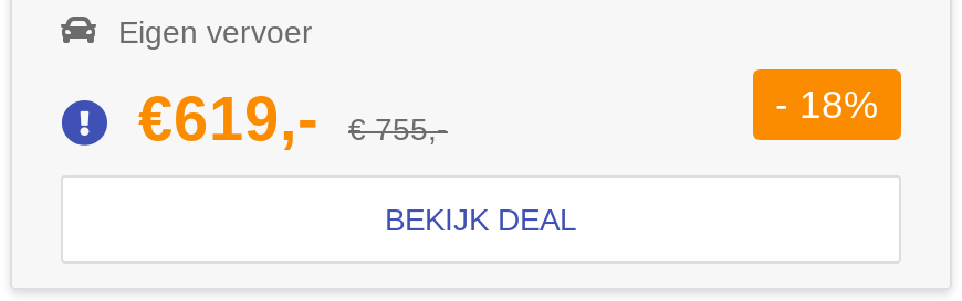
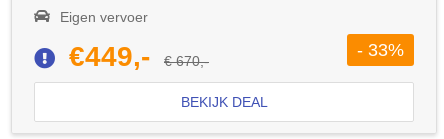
- €619,-
+ €449,-

- - 18%
+ - 33%

- € 755,-
+ € 670,-
